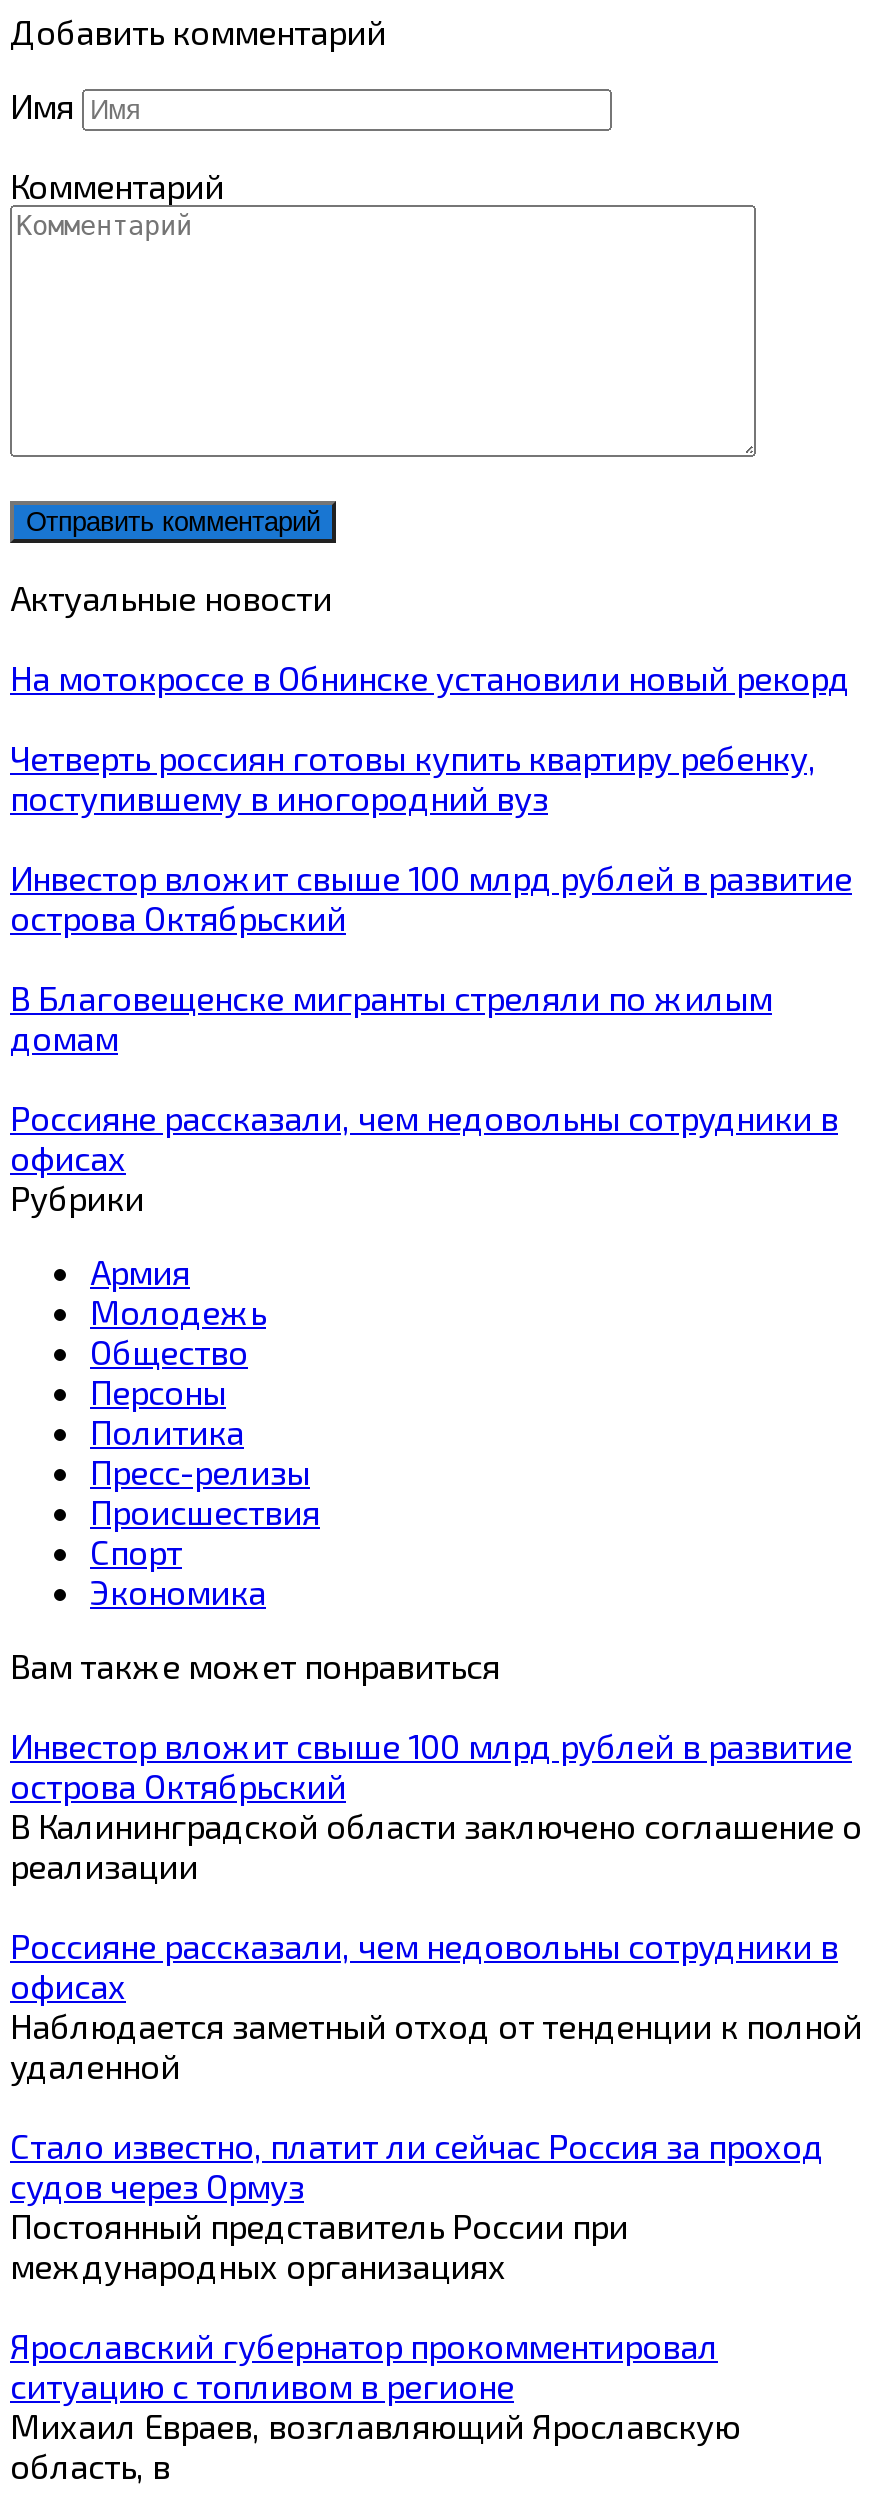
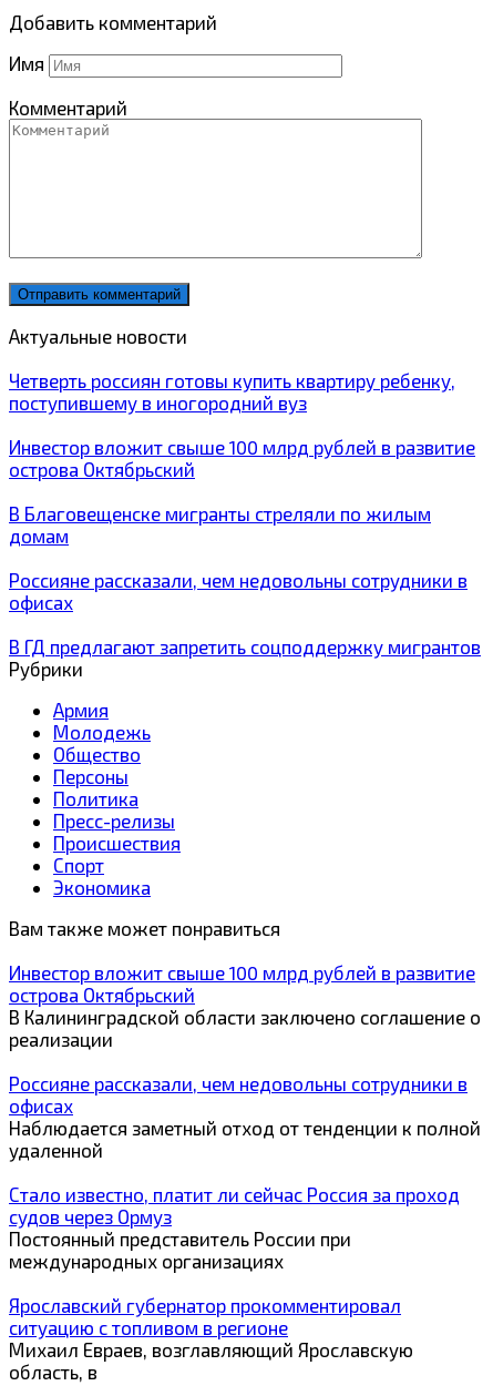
- На мотокроссе в Обнинске установили новый рекорд

moved up: Четверть россиян готовы купить квартиру ребенку, | поступившему в иногородний вуз | Инвестор вложит свыше 100 млрд рублей в развитие | острова Октябрьский | В Благовещенске мигранты стреляли по жилым | домам | Россияне рассказали, чем недовольны сотрудники в | офисах

+ В ГД предлагают запретить соцподдержку мигрантов
